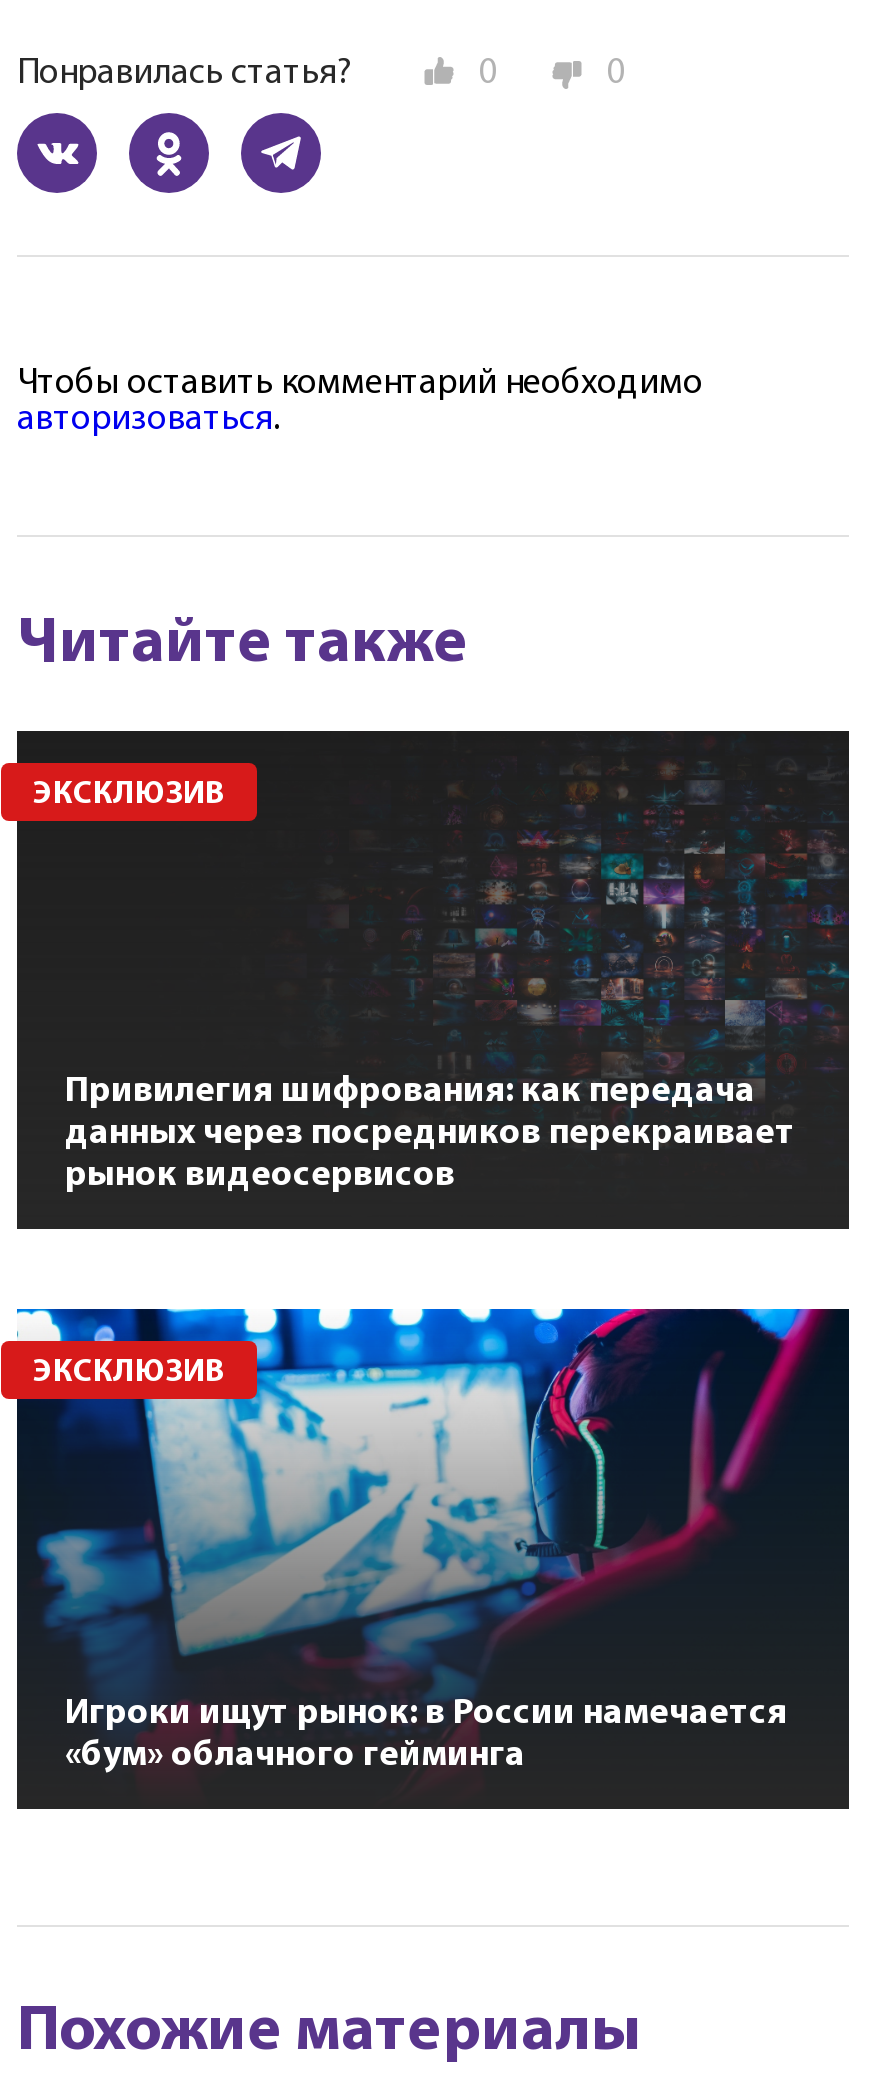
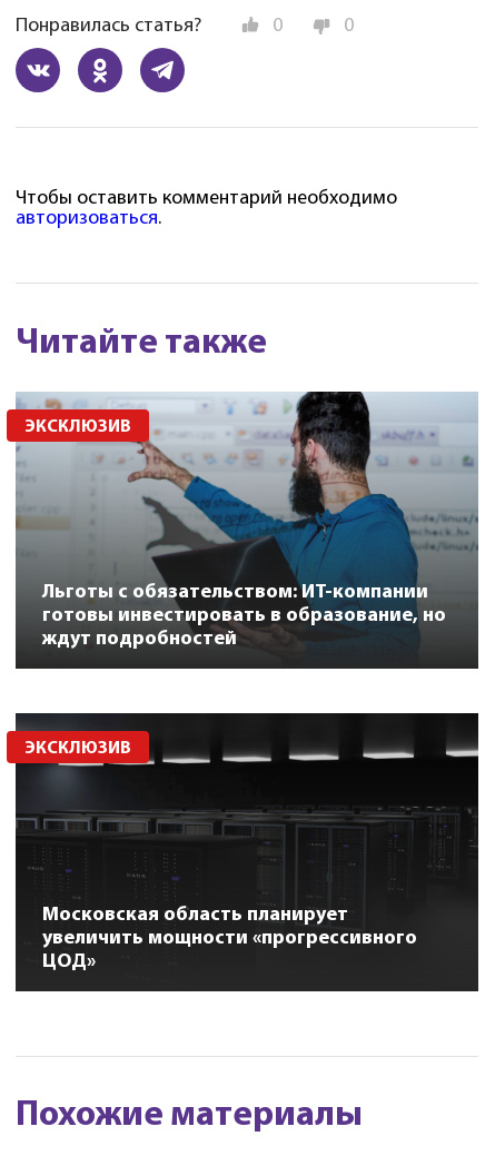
- [image]
- Привилегия шифрования: как передача
- данных через посредников перекраивает
- рынок видеосервисов
+ [image]
+ Льготы с обязательством: ИТ-компании
+ готовы инвестировать в образование, но
+ ждут подробностей

- [image]
- Игроки ищут рынок: в России намечается
- «бум» облачного гейминга
+ [image]
+ Московская область планирует
+ увеличить мощности «прогрессивного
+ ЦОД»
